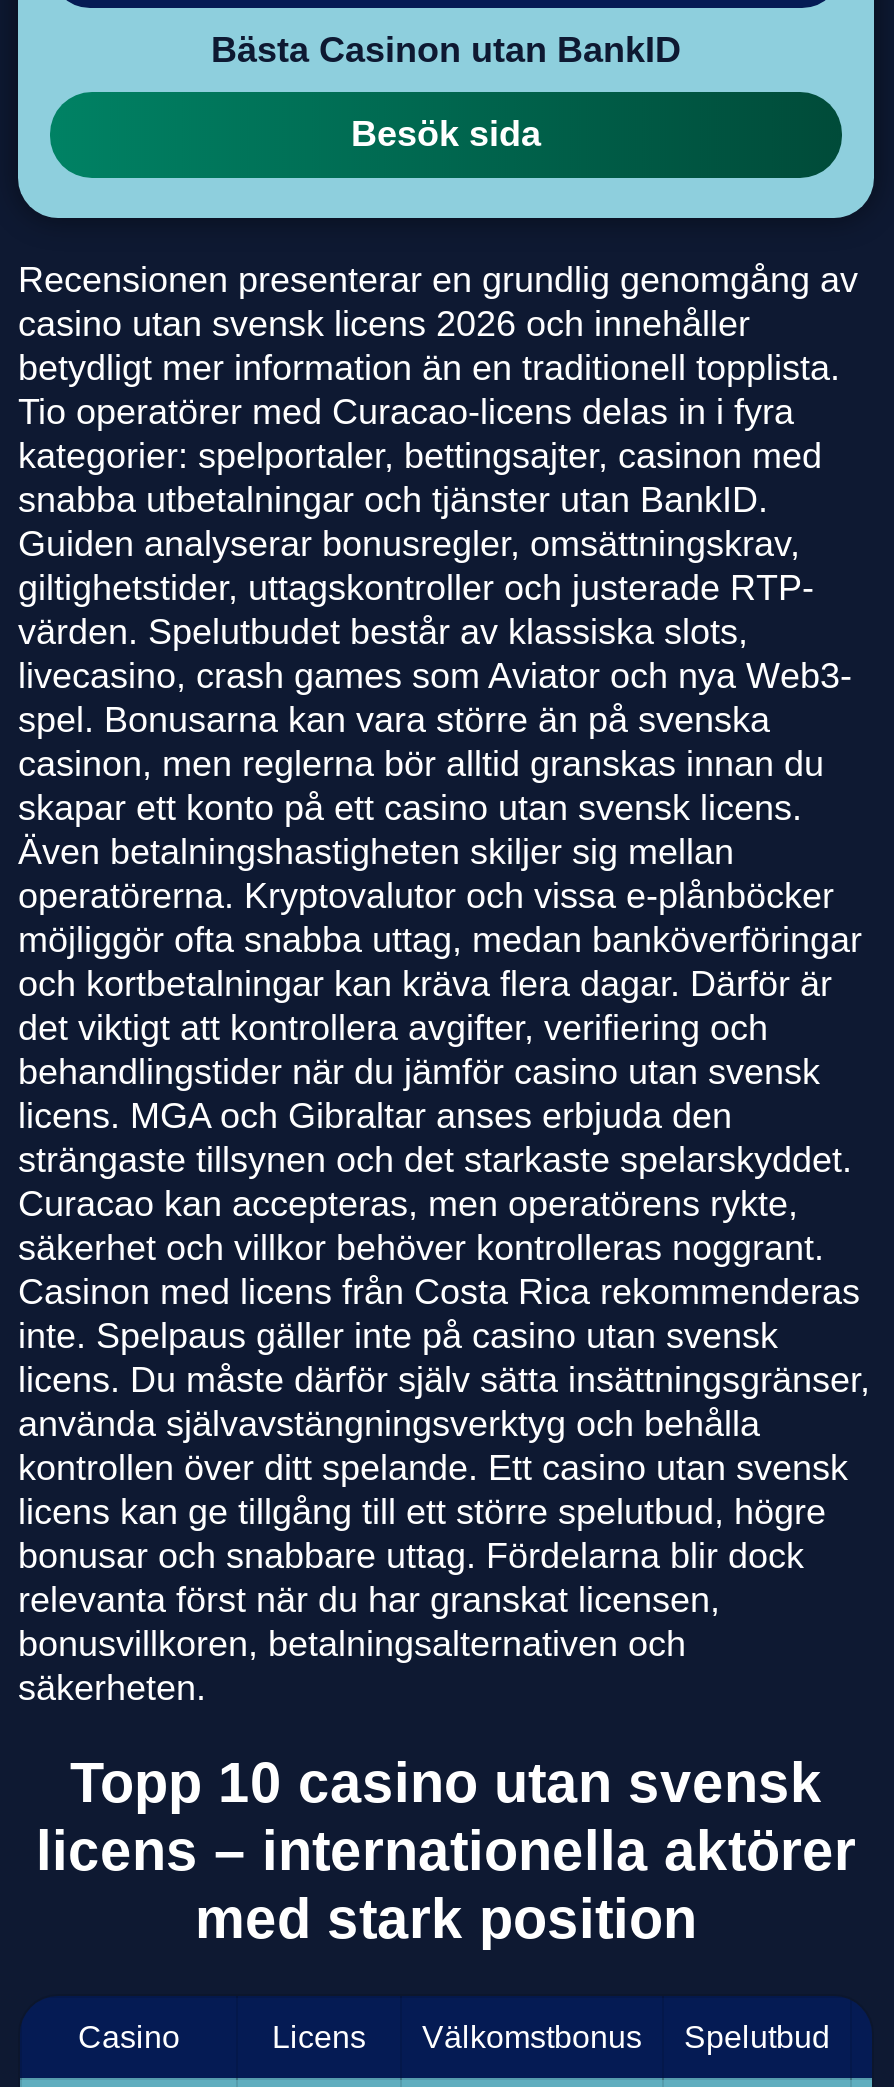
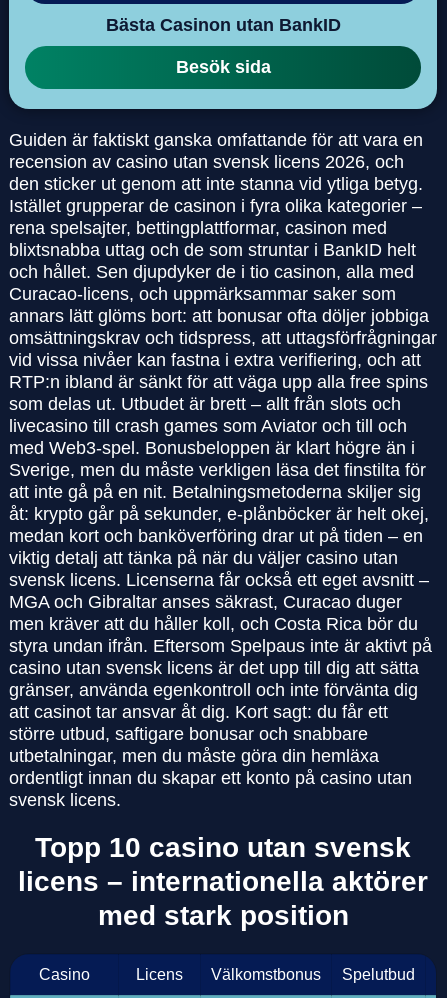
- Recensionen presenterar en grundlig genomgång av
- casino utan svensk licens 2026 och innehåller
- betydligt mer information än en traditionell topplista.
- Tio operatörer med Curacao-licens delas in i fyra
- kategorier: spelportaler, bettingsajter, casinon med
- snabba utbetalningar och tjänster utan BankID.
- Guiden analyserar bonusregler, omsättningskrav,
- giltighetstider, uttagskontroller och justerade RTP-
- värden. Spelutbudet består av klassiska slots,
- livecasino, crash games som Aviator och nya Web3-
- spel. Bonusarna kan vara större än på svenska
- casinon, men reglerna bör alltid granskas innan du
- skapar ett konto på ett casino utan svensk licens.
- Även betalningshastigheten skiljer sig mellan
- operatörerna. Kryptovalutor och vissa e-plånböcker
- möjliggör ofta snabba uttag, medan banköverföringar
- och kortbetalningar kan kräva flera dagar. Därför är
- det viktigt att kontrollera avgifter, verifiering och
- behandlingstider när du jämför casino utan svensk
- licens. MGA och Gibraltar anses erbjuda den
- strängaste tillsynen och det starkaste spelarskyddet.
- Curacao kan accepteras, men operatörens rykte,
- säkerhet och villkor behöver kontrolleras noggrant.
- Casinon med licens från Costa Rica rekommenderas
- inte. Spelpaus gäller inte på casino utan svensk
- licens. Du måste därför själv sätta insättningsgränser,
- använda självavstängningsverktyg och behålla
- kontrollen över ditt spelande. Ett casino utan svensk
- licens kan ge tillgång till ett större spelutbud, högre
- bonusar och snabbare uttag. Fördelarna blir dock
- relevanta först när du har granskat licensen,
- bonusvillkoren, betalningsalternativen och
- säkerheten.
+ Guiden är faktiskt ganska omfattande för att vara en
+ recension av casino utan svensk licens 2026, och
+ den sticker ut genom att inte stanna vid ytliga betyg.
+ Istället grupperar de casinon i fyra olika kategorier –
+ rena spelsajter, bettingplattformar, casinon med
+ blixtsnabba uttag och de som struntar i BankID helt
+ och hållet. Sen djupdyker de i tio casinon, alla med
+ Curacao-licens, och uppmärksammar saker som
+ annars lätt glöms bort: att bonusar ofta döljer jobbiga
+ omsättningskrav och tidspress, att uttagsförfrågningar
+ vid vissa nivåer kan fastna i extra verifiering, och att
+ RTP:n ibland är sänkt för att väga upp alla free spins
+ som delas ut. Utbudet är brett – allt från slots och
+ livecasino till crash games som Aviator och till och
+ med Web3-spel. Bonusbeloppen är klart högre än i
+ Sverige, men du måste verkligen läsa det finstilta för
+ att inte gå på en nit. Betalningsmetoderna skiljer sig
+ åt: krypto går på sekunder, e-plånböcker är helt okej,
+ medan kort och banköverföring drar ut på tiden – en
+ viktig detalj att tänka på när du väljer casino utan
+ svensk licens. Licenserna får också ett eget avsnitt –
+ MGA och Gibraltar anses säkrast, Curacao duger
+ men kräver att du håller koll, och Costa Rica bör du
+ styra undan ifrån. Eftersom Spelpaus inte är aktivt på
+ casino utan svensk licens är det upp till dig att sätta
+ gränser, använda egenkontroll och inte förvänta dig
+ att casinot tar ansvar åt dig. Kort sagt: du får ett
+ större utbud, saftigare bonusar och snabbare
+ utbetalningar, men du måste göra din hemläxa
+ ordentligt innan du skapar ett konto på casino utan
+ svensk licens.
